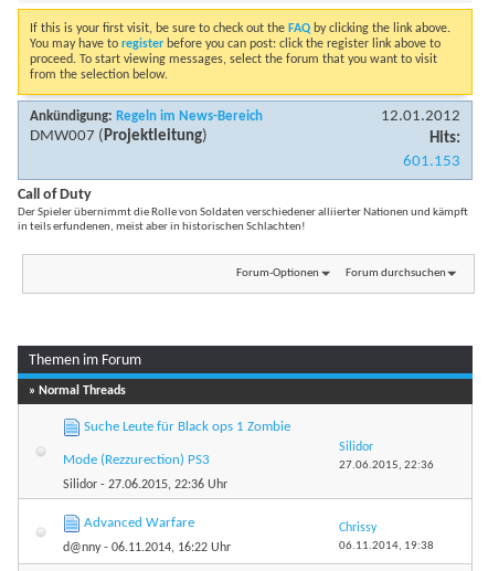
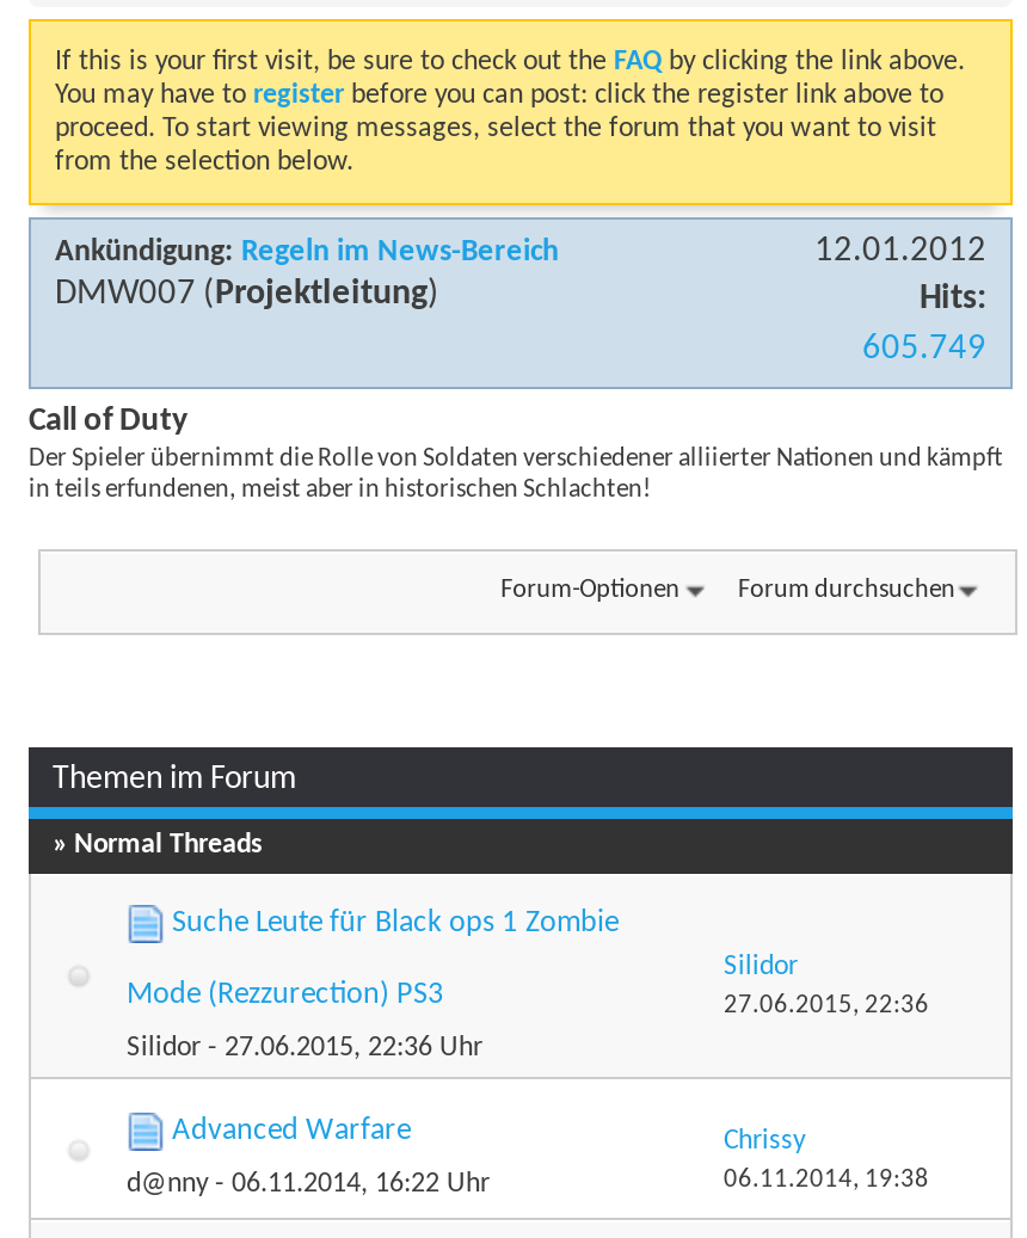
- 601.153
+ 605.749
